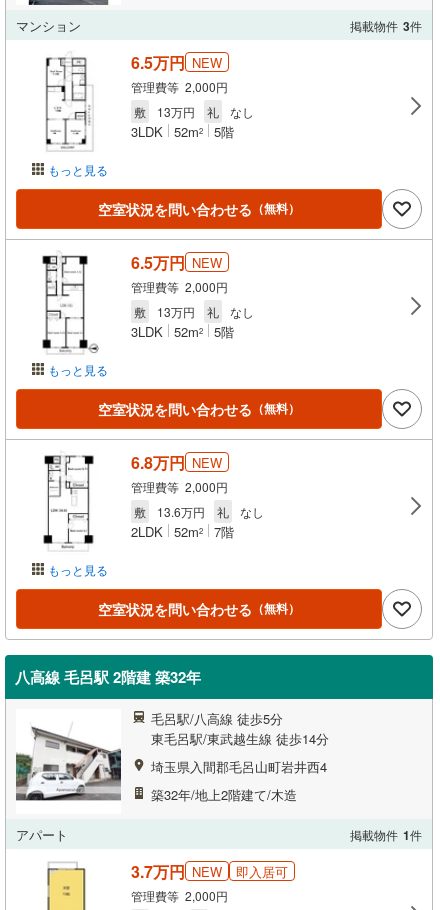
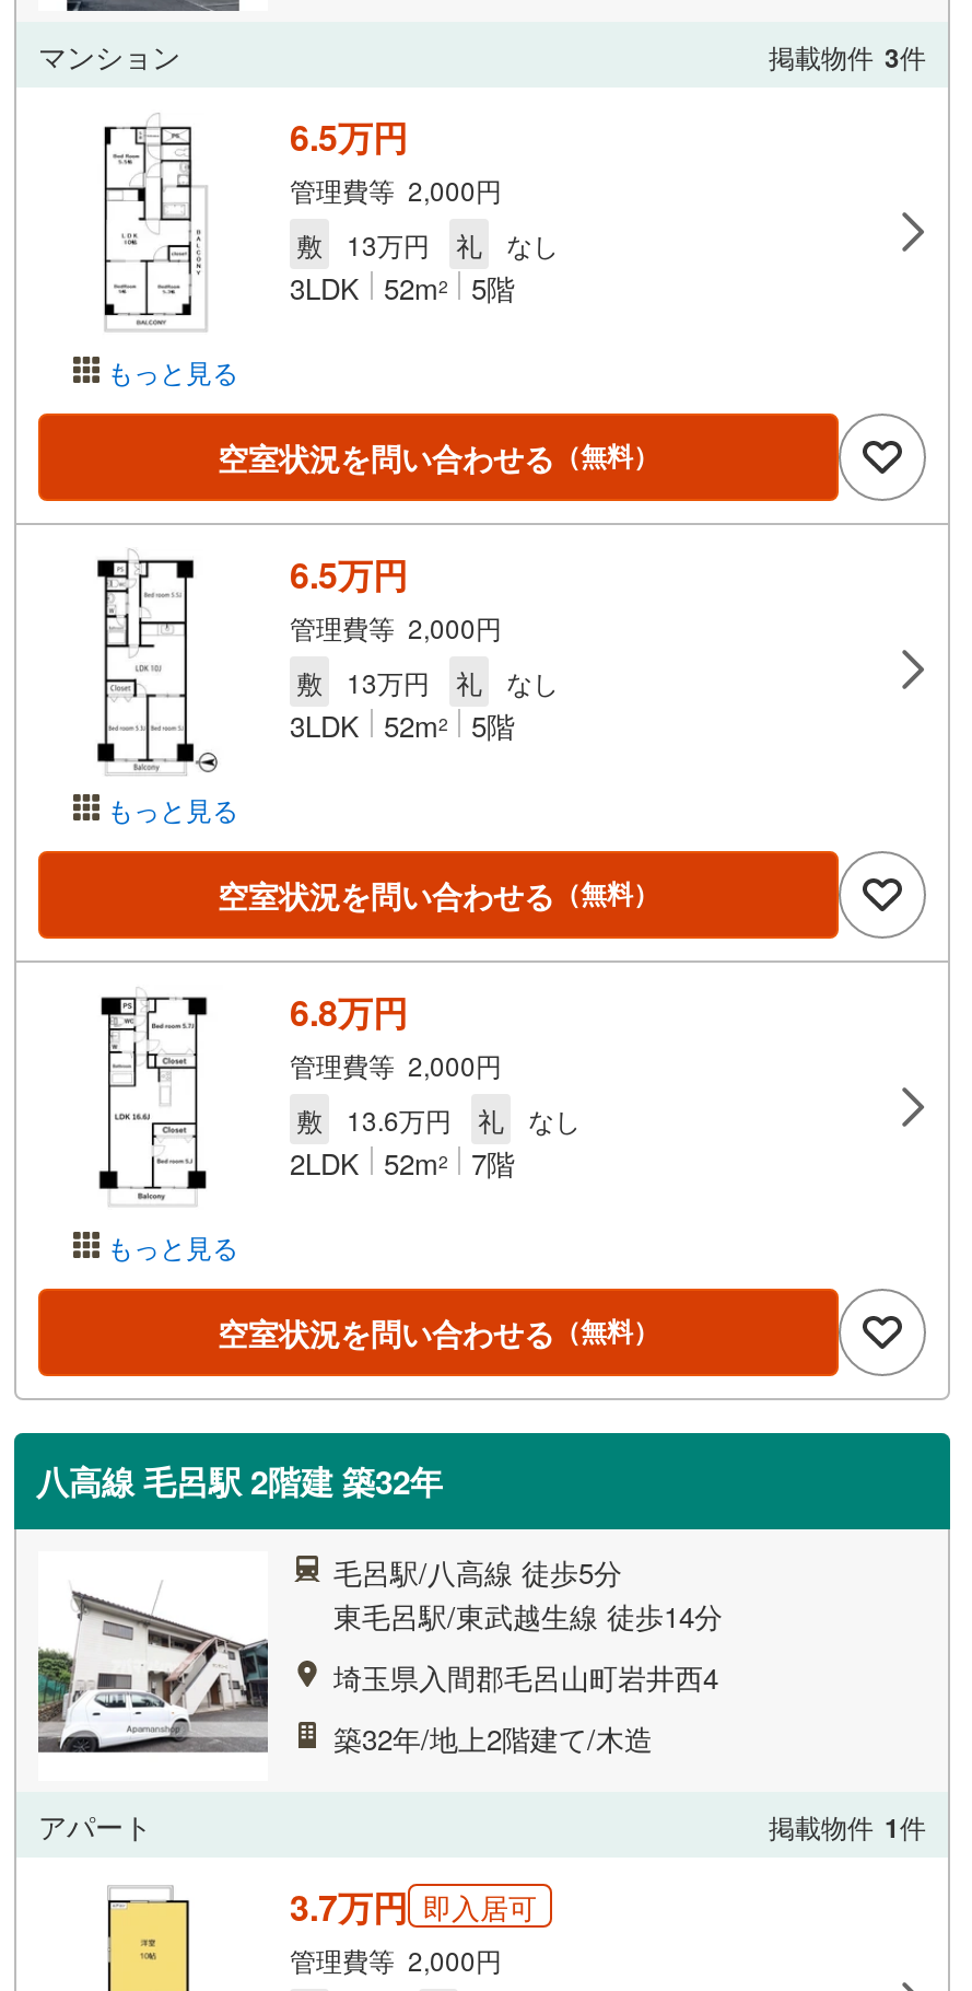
- 6.5万円 NEW
+ 6.5万円

- 6.5万円 NEW
+ 6.5万円

- 6.8万円 NEW
+ 6.8万円

- 3.7万円 NEW
- 即入居可
+ 3.7万円 即入居可
